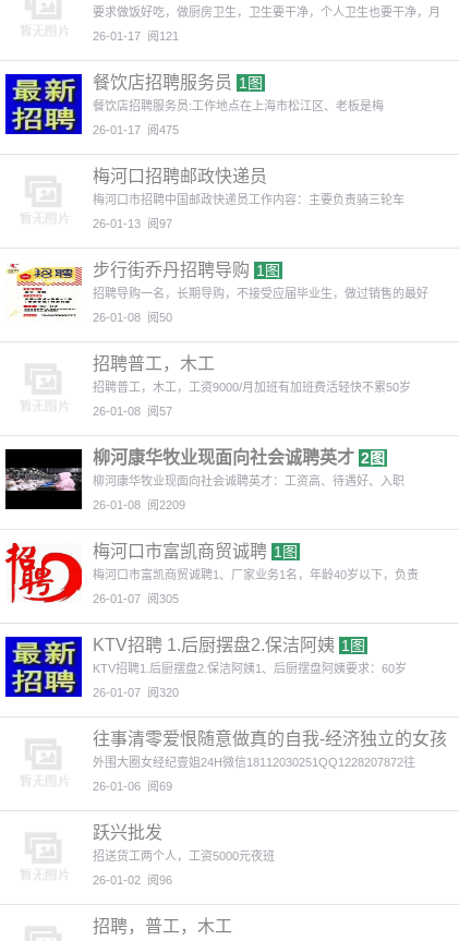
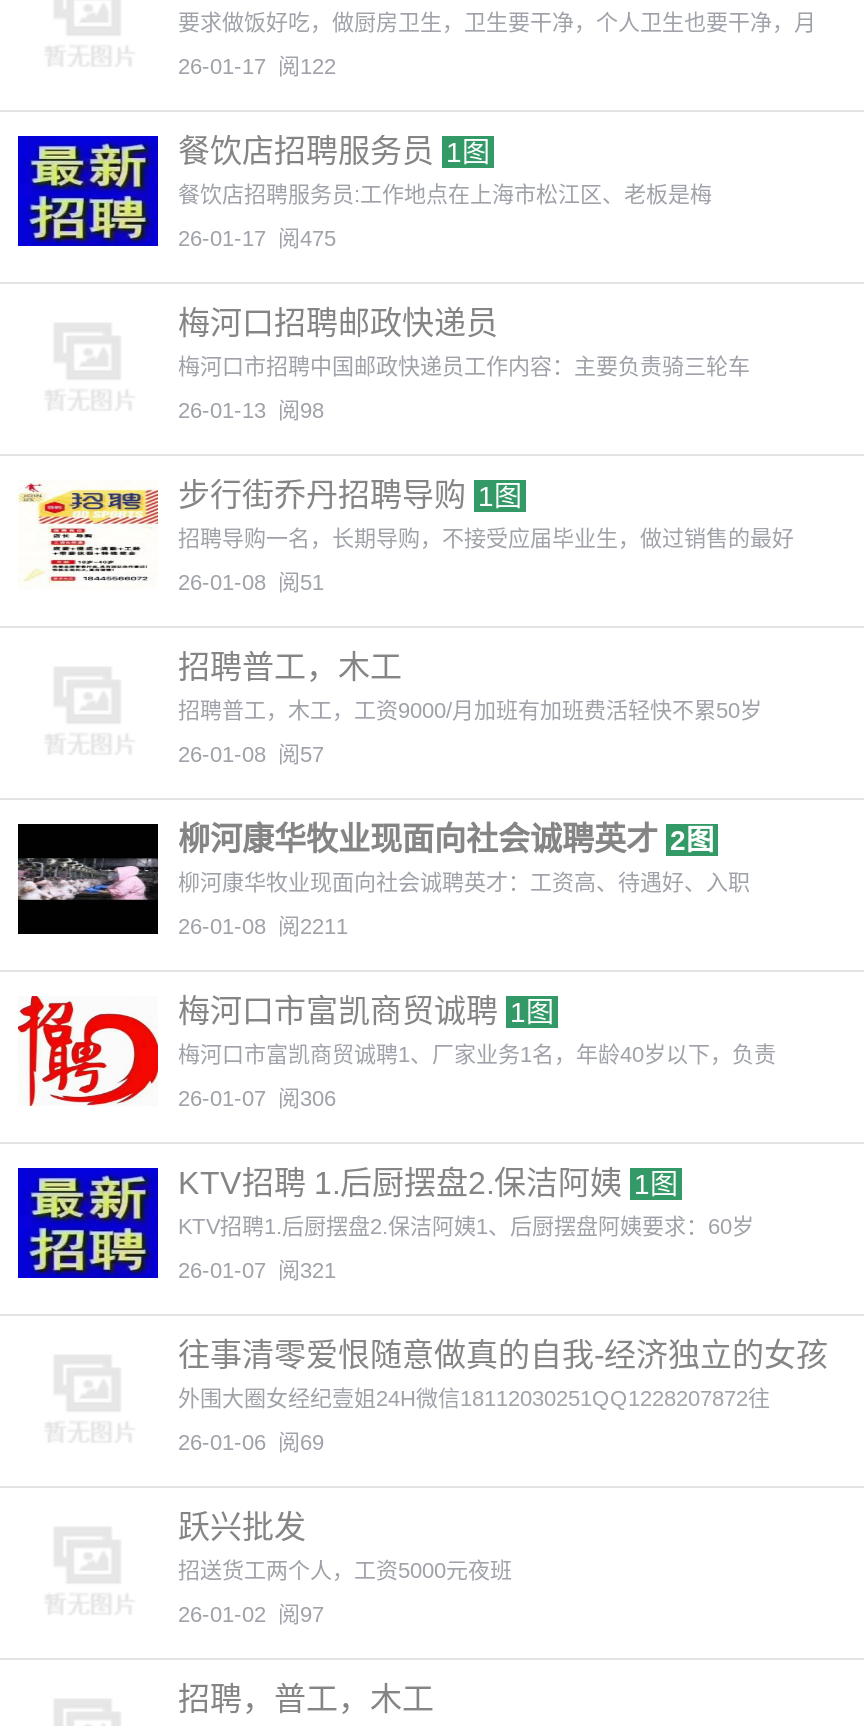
- 26-01-17 阅121
+ 26-01-17 阅122

- 26-01-13 阅97
+ 26-01-13 阅98

- 26-01-08 阅50
+ 26-01-08 阅51

- 26-01-08 阅2209
+ 26-01-08 阅2211

- 26-01-07 阅305
+ 26-01-07 阅306

- 26-01-07 阅320
+ 26-01-07 阅321

- 26-01-02 阅96
+ 26-01-02 阅97
